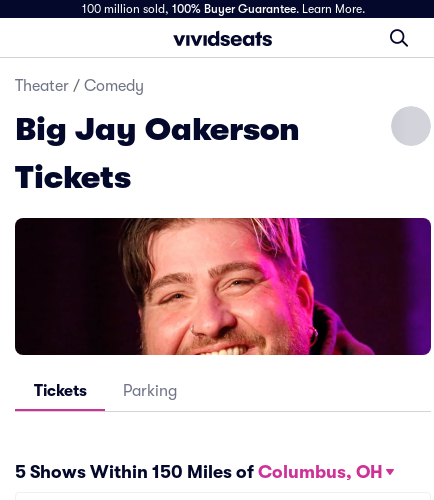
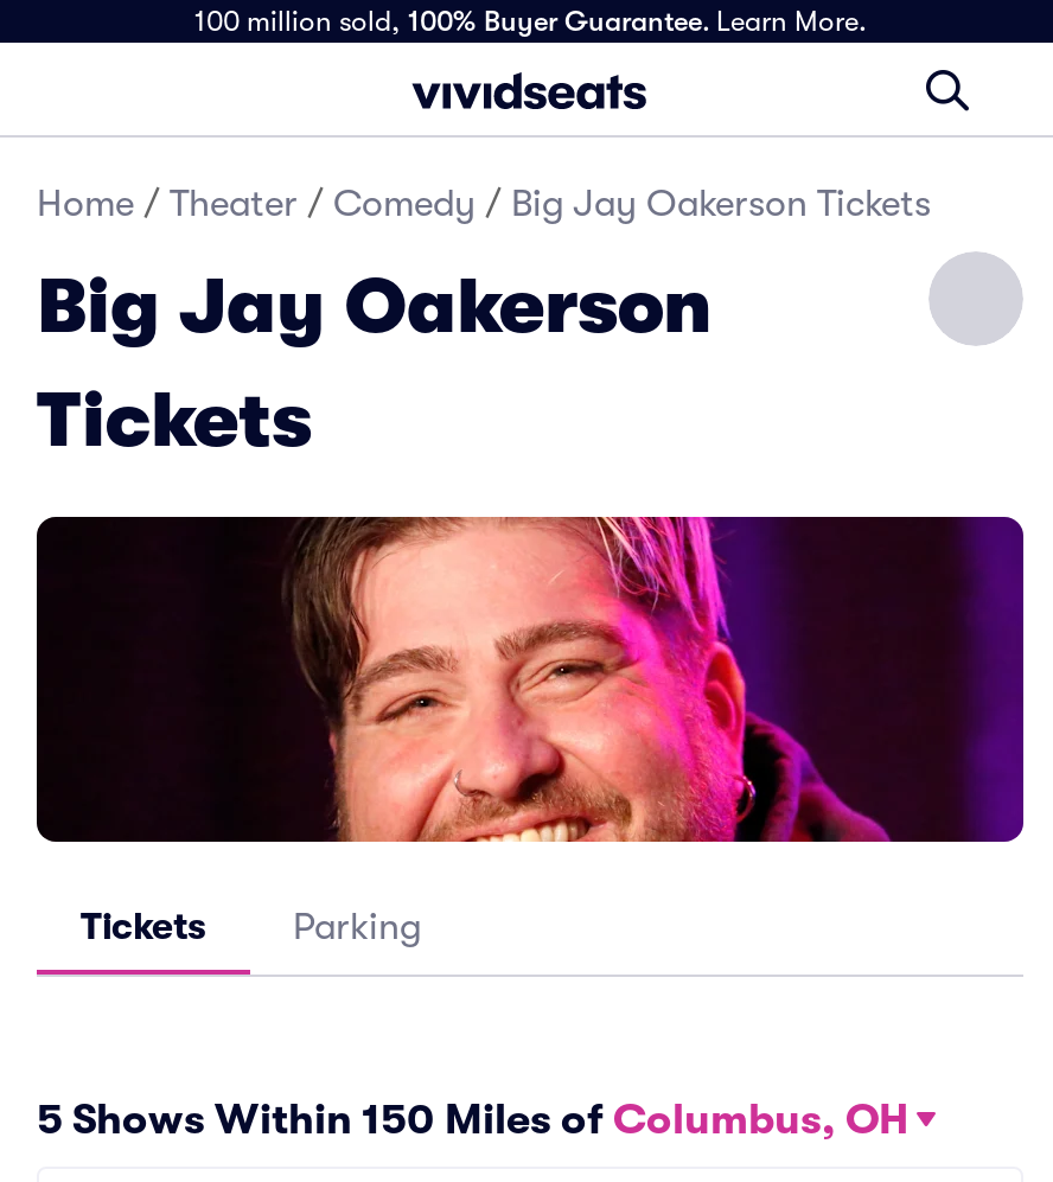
- Theater / Comedy
+ Home / Theater / Comedy / Big Jay Oakerson Tickets
